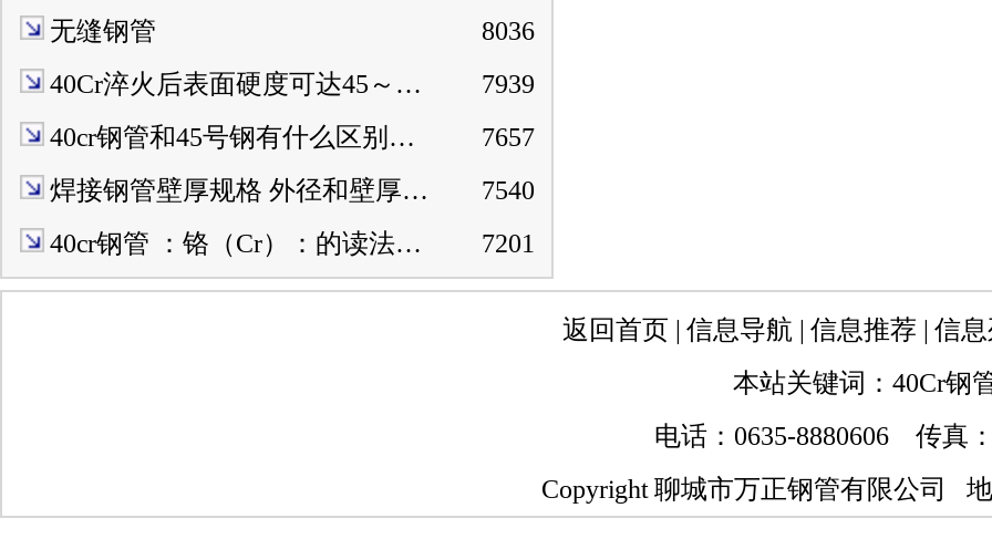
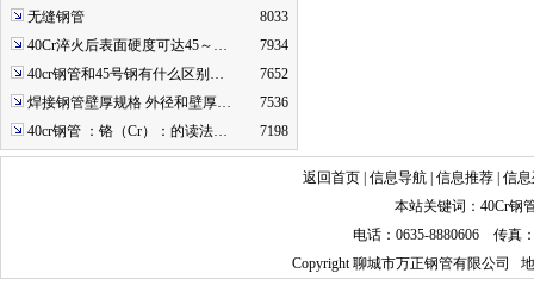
- 8036
+ 8033

- 40Cr淬火后表面硬度可达45～… 7939
+ 40Cr淬火后表面硬度可达45～… 7934

- 7657
+ 7652

- 焊接钢管壁厚规格 外径和壁厚… 7540
+ 焊接钢管壁厚规格 外径和壁厚… 7536

- 40cr钢管 ：铬（Cr）：的读法… 7201
+ 40cr钢管 ：铬（Cr）：的读法… 7198
